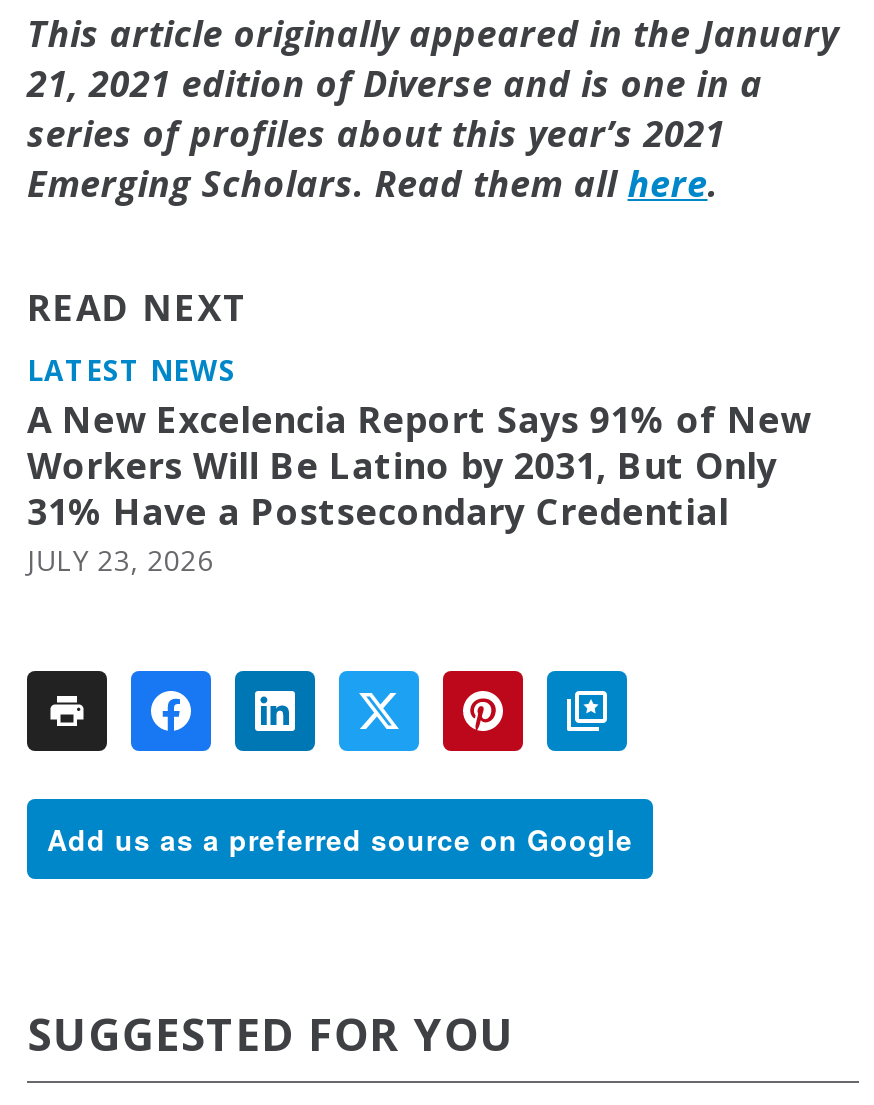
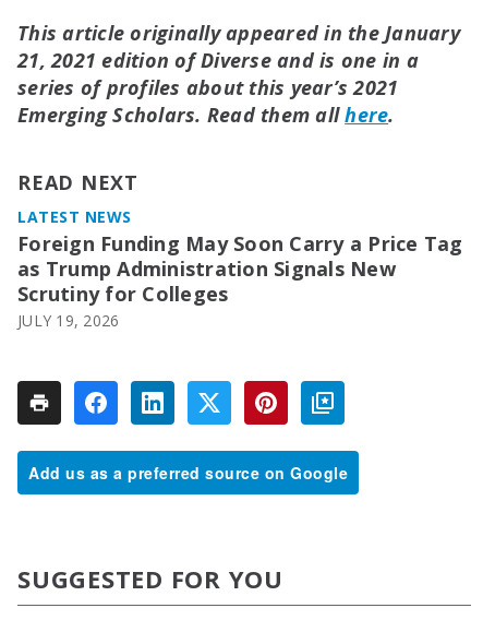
- A New Excelencia Report Says 91% of New
- Workers Will Be Latino by 2031, But Only
- 31% Have a Postsecondary Credential
- JULY 23, 2026
+ Foreign Funding May Soon Carry a Price Tag
+ as Trump Administration Signals New
+ Scrutiny for Colleges
+ JULY 19, 2026
